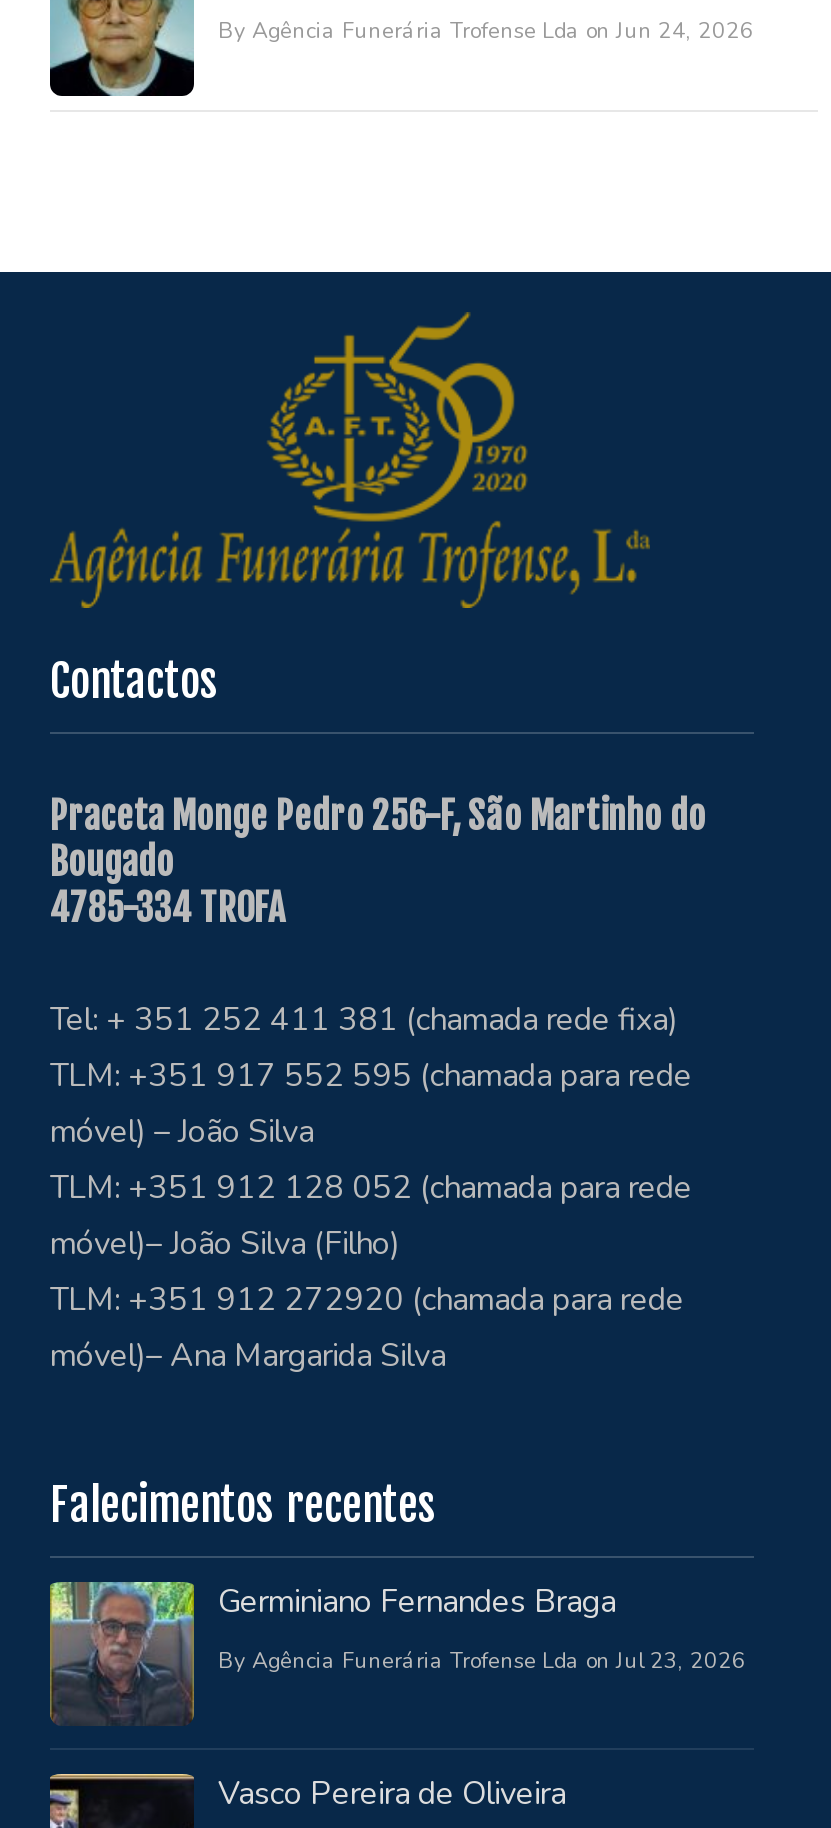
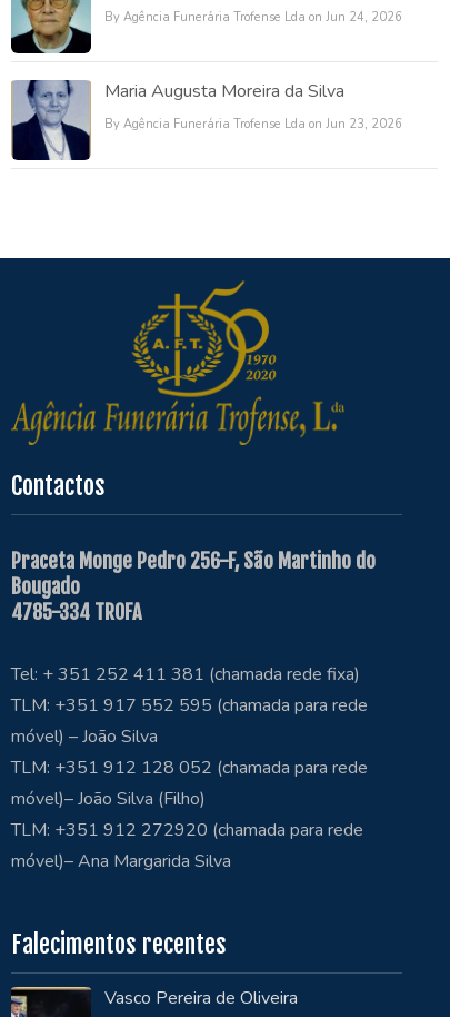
+ [image]
+ Maria Augusta Moreira da Silva
+ By Agência Funerária Trofense Lda on Jun 23, 2026

moved down: Contactos | Praceta Monge Pedro 256-F, São Martinho do | Bougado | ... | móvel)– Ana Margarida Silva | Falecimentos recentes

- [image]
- Germiniano Fernandes Braga
- By Agência Funerária Trofense Lda on Jul 23, 2026
